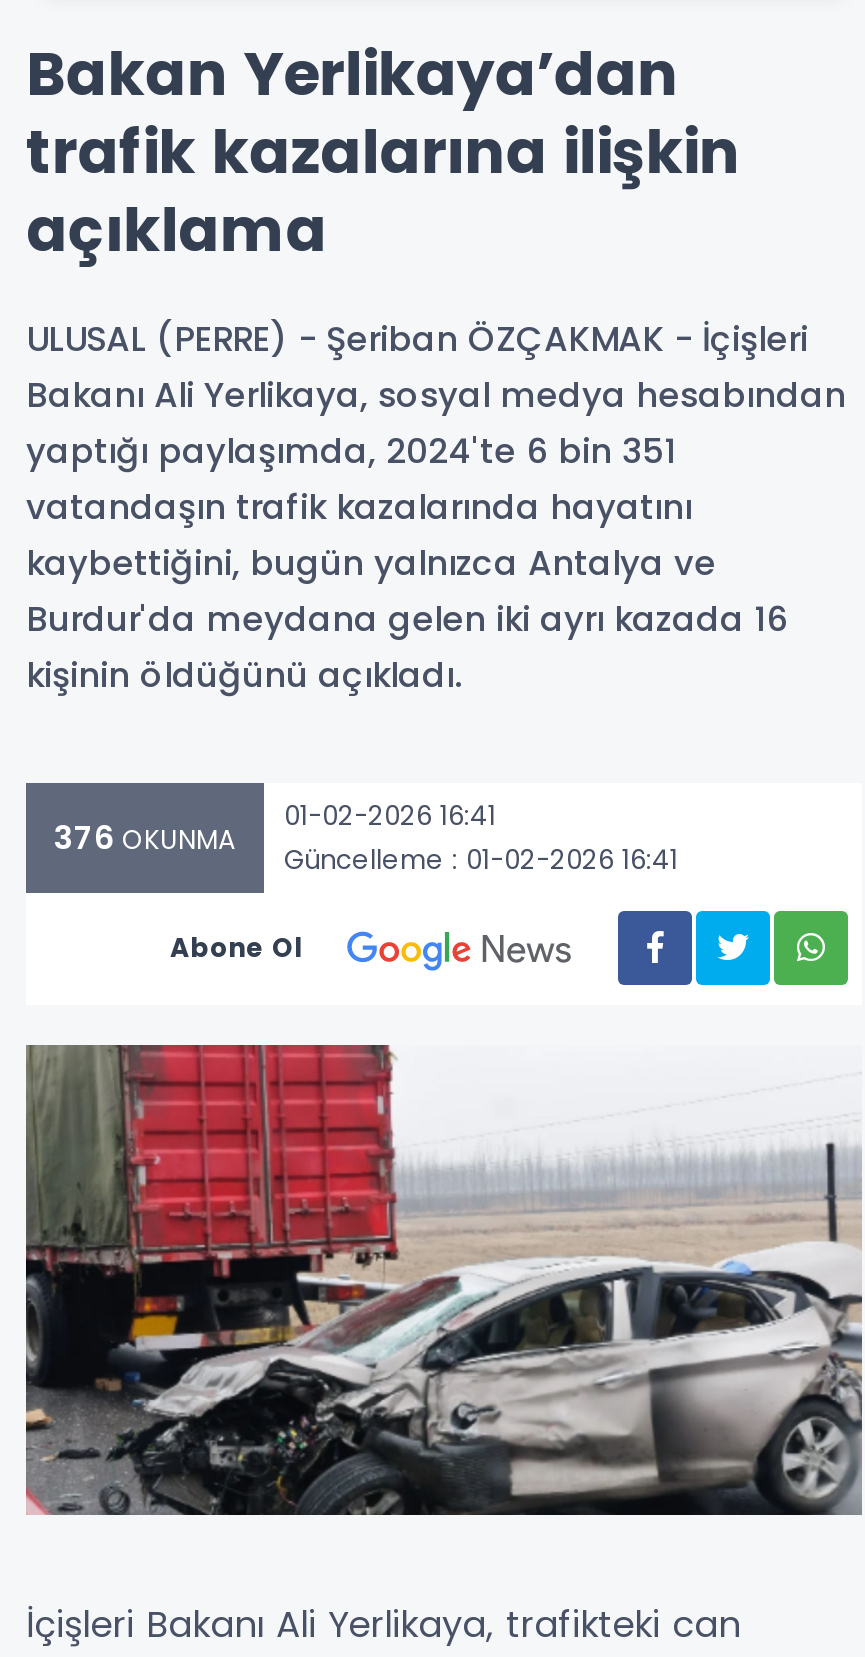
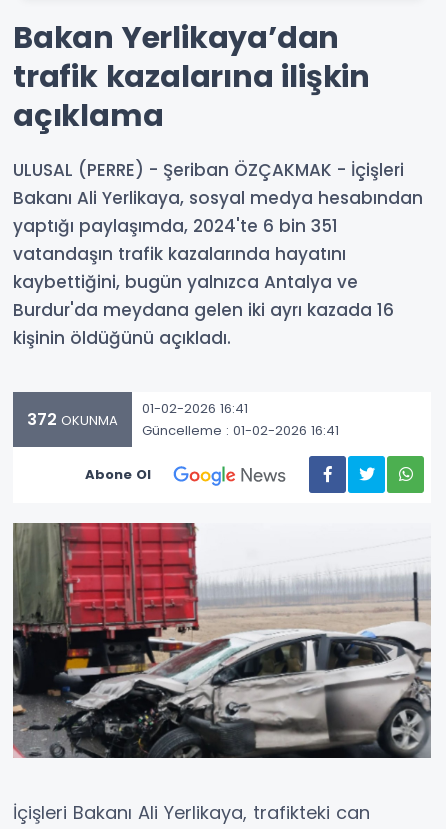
- 376 OKUNMA 01-02-2026 16:41 Güncelleme : 01-02-2026 16:41
+ 372 OKUNMA 01-02-2026 16:41 Güncelleme : 01-02-2026 16:41
